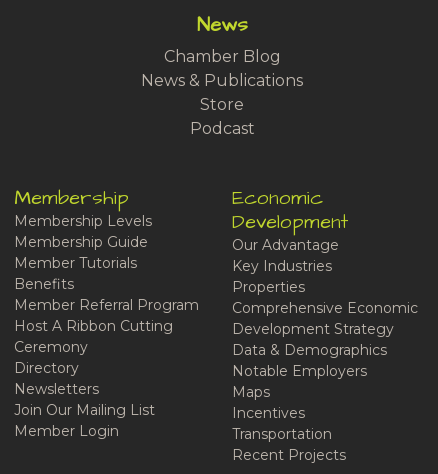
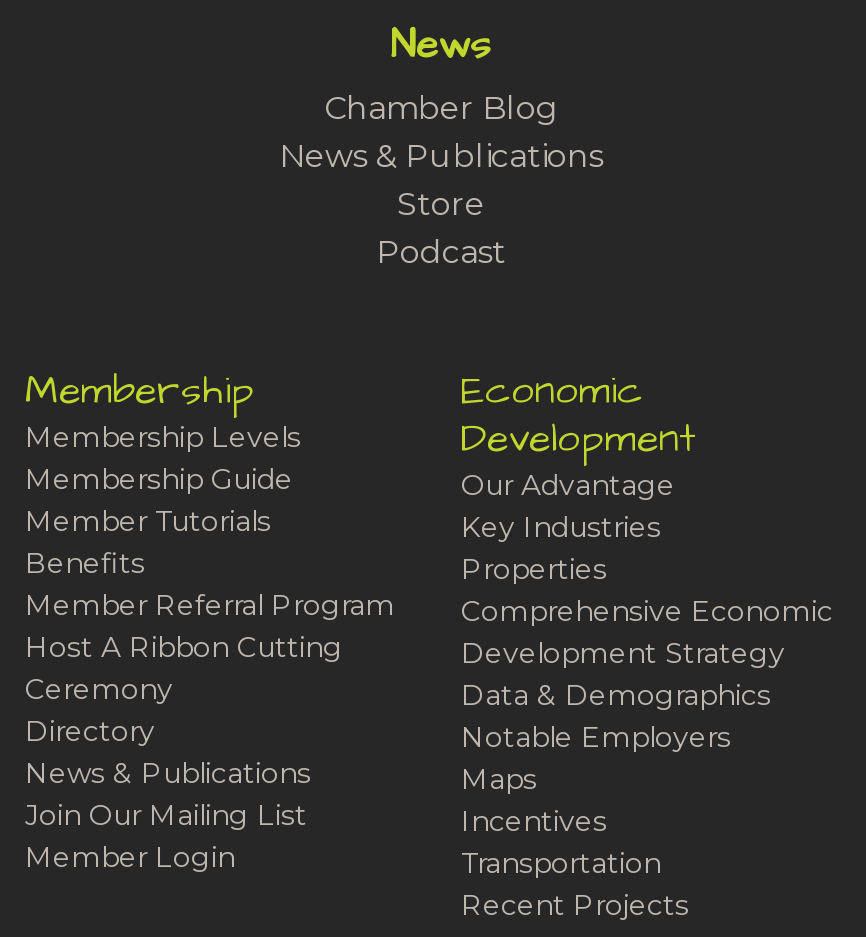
- Newsletters
+ News & Publications
